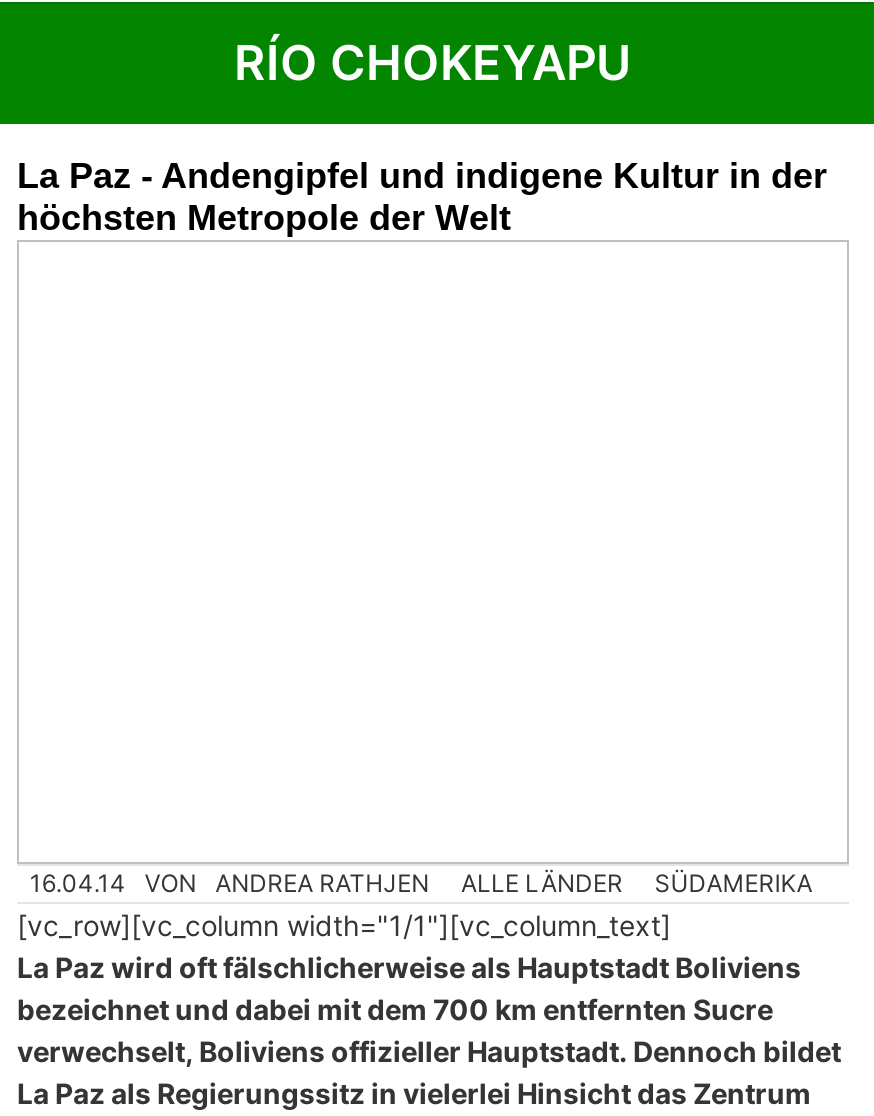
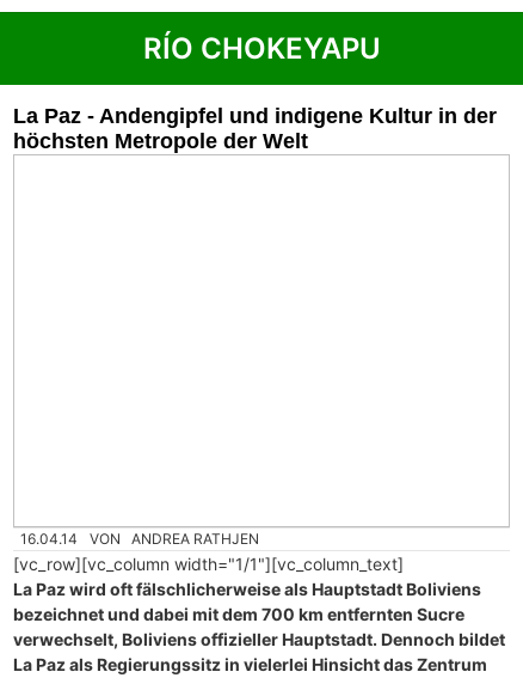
- ALLE LÄNDER
- SÜDAMERIKA
